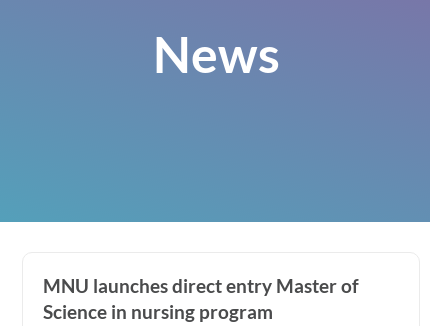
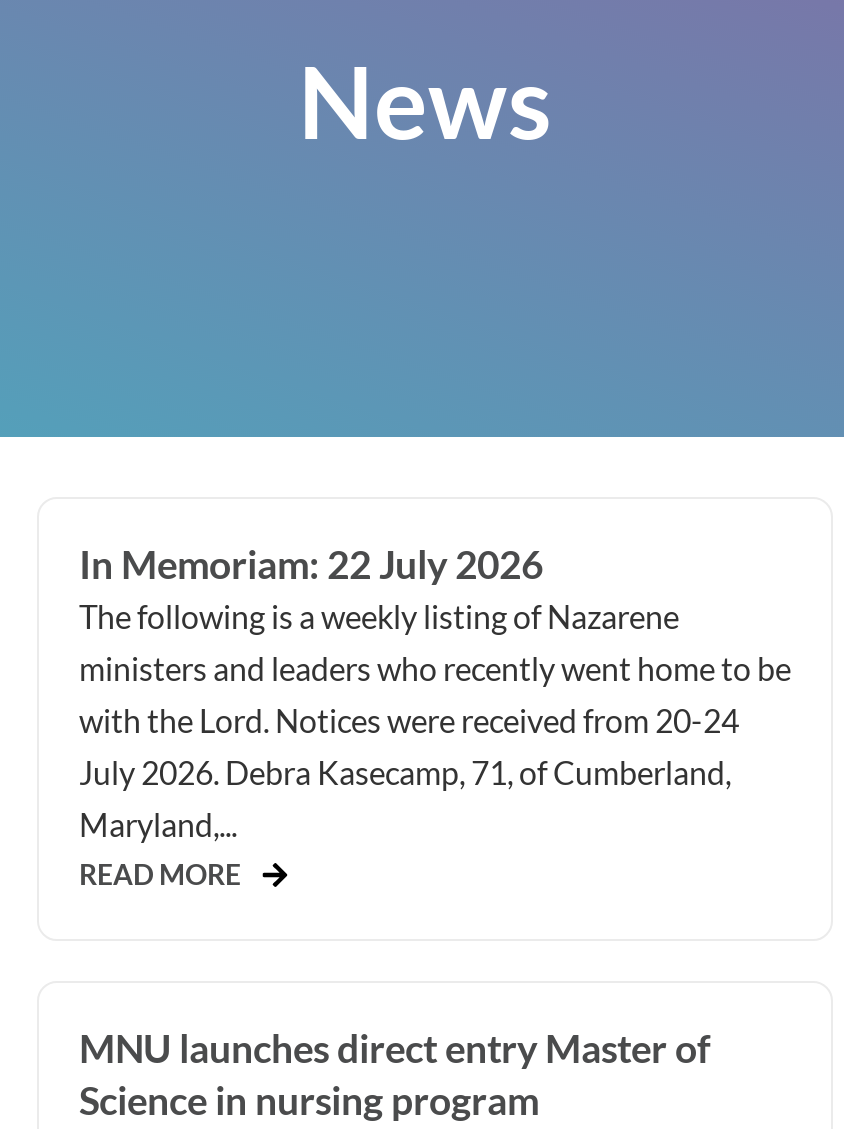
+ In Memoriam: 22 July 2026
+ The following is a weekly listing of Nazarene
+ ministers and leaders who recently went home to be
+ with the Lord. Notices were received from 20-24
+ July 2026. Debra Kasecamp, 71, of Cumberland,
+ Maryland,...
+ READ MORE
